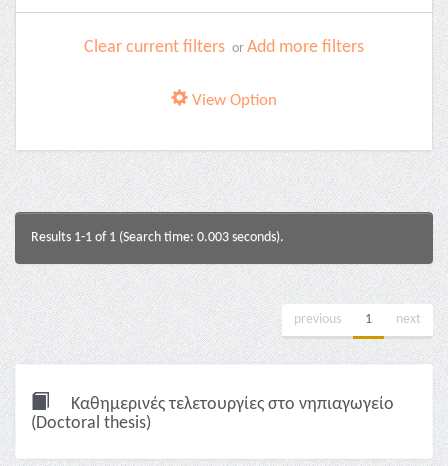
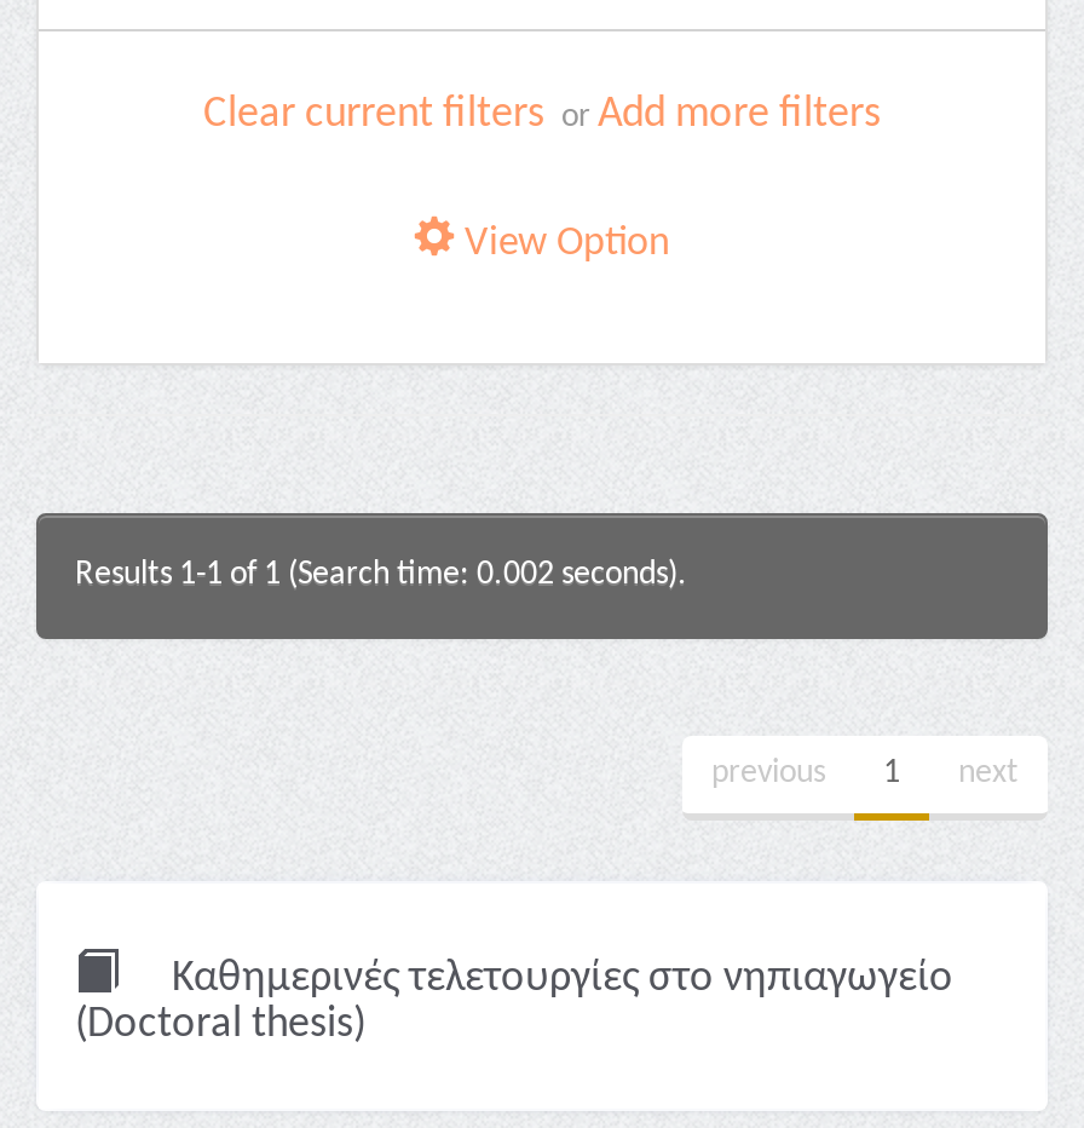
- Results 1-1 of 1 (Search time: 0.003 seconds).
+ Results 1-1 of 1 (Search time: 0.002 seconds).
